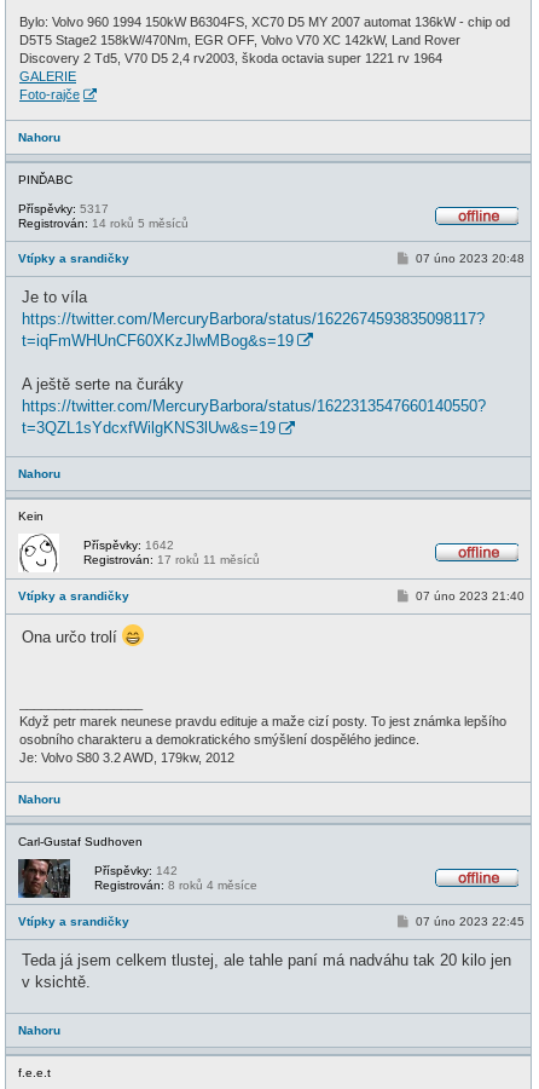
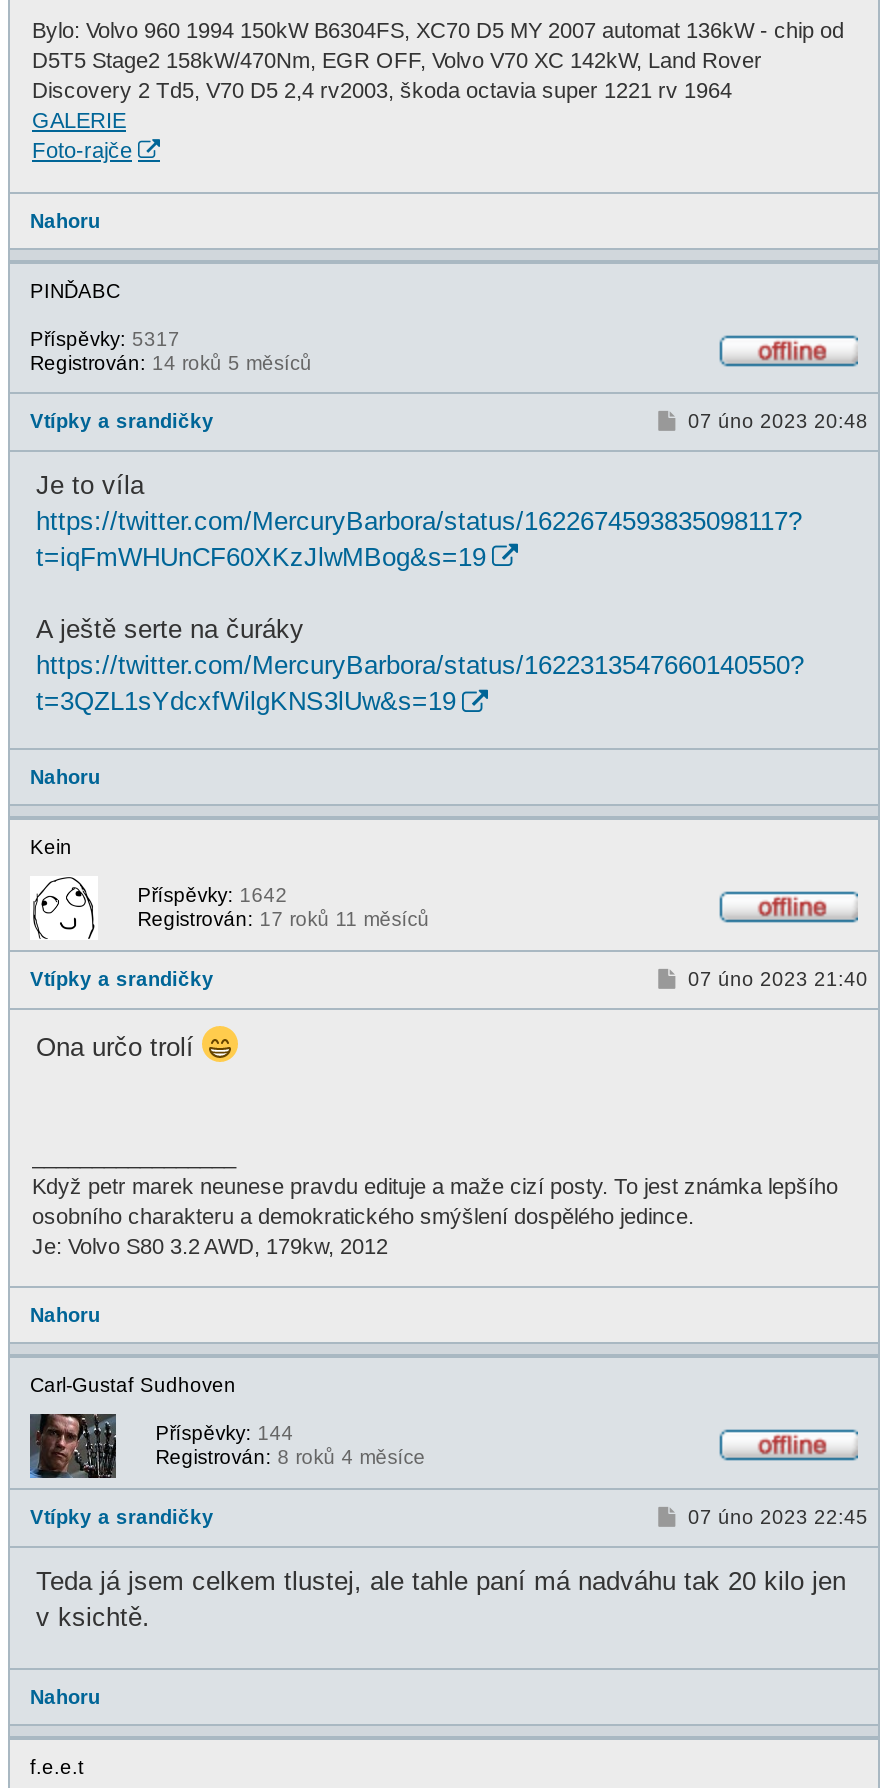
- Příspěvky: 142
+ Příspěvky: 144
